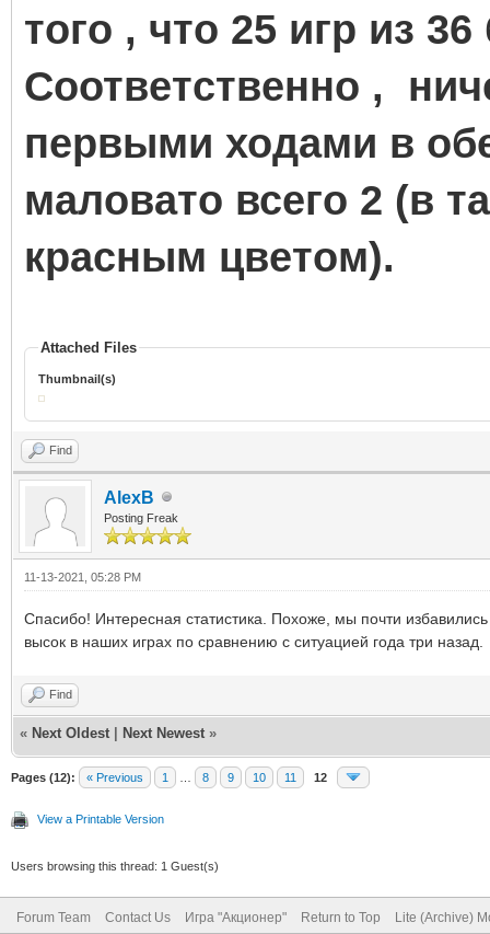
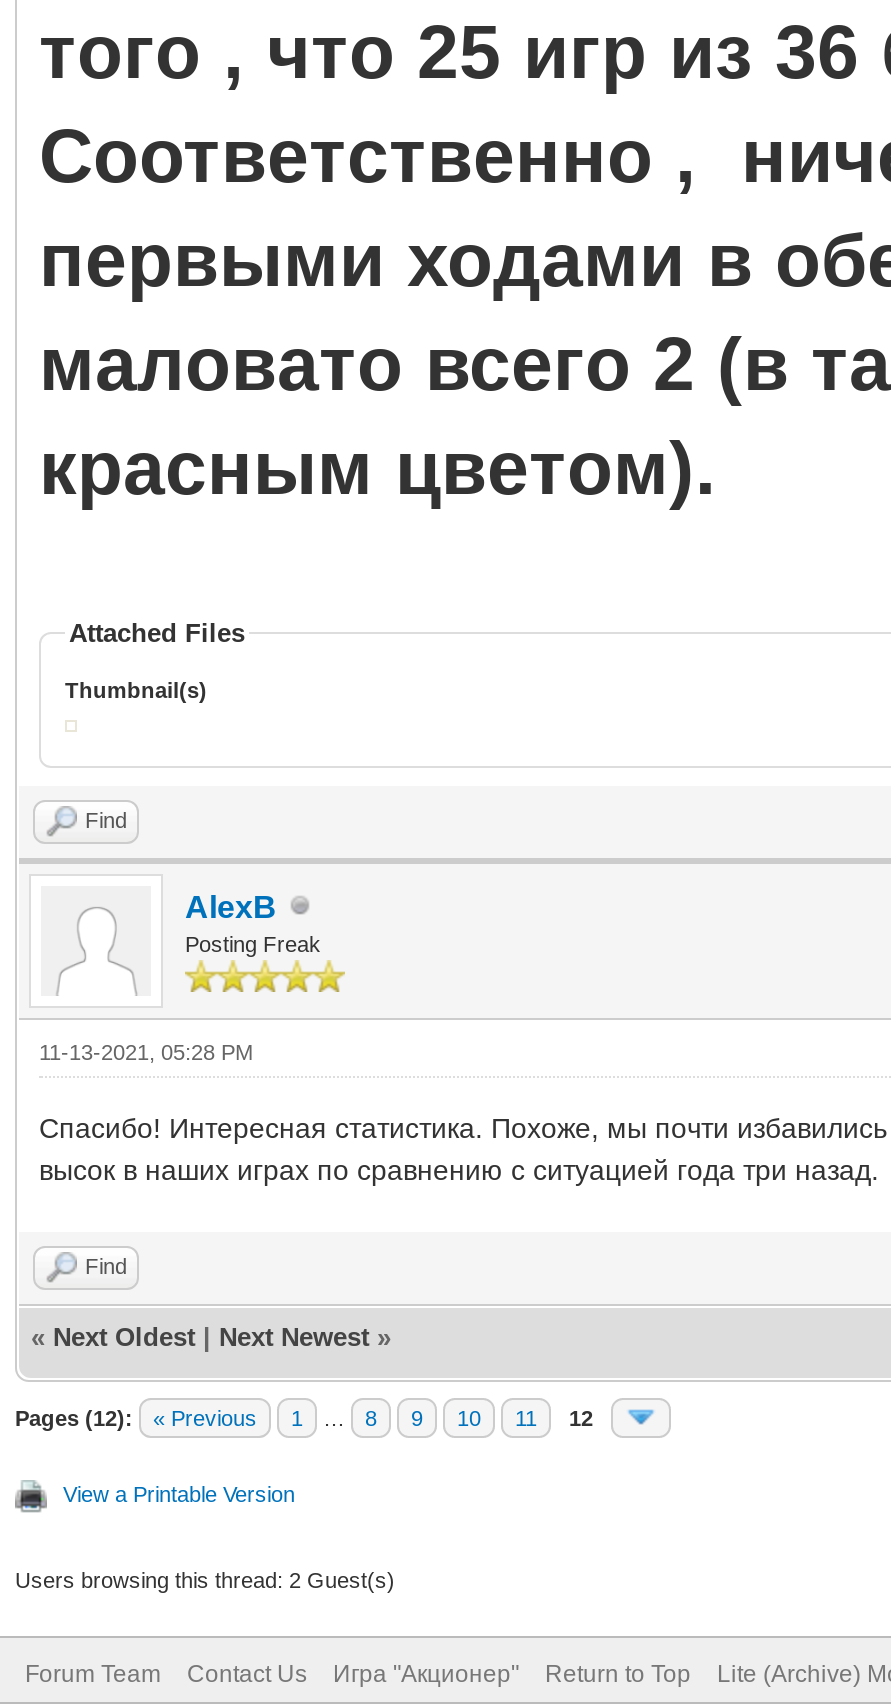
- Users browsing this thread: 1 Guest(s)
+ Users browsing this thread: 2 Guest(s)
